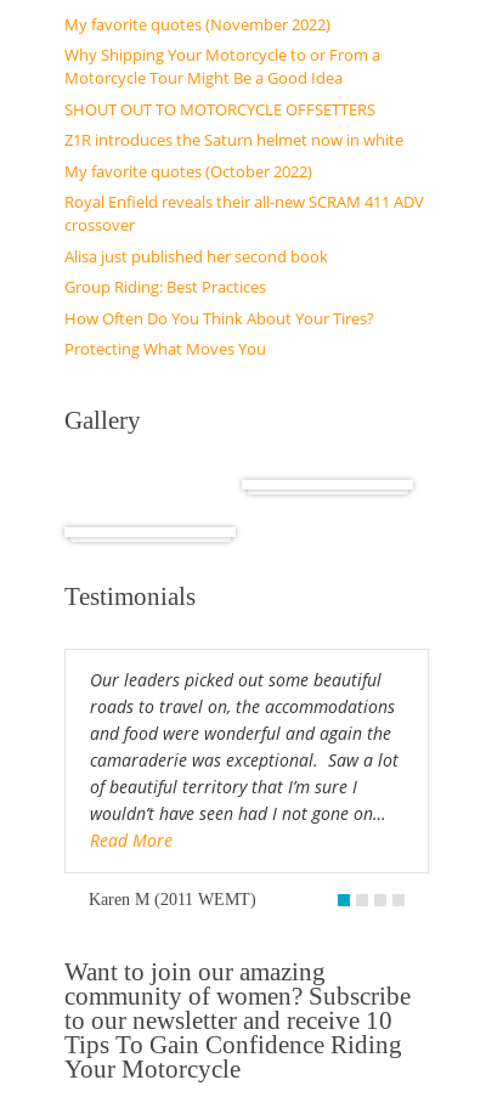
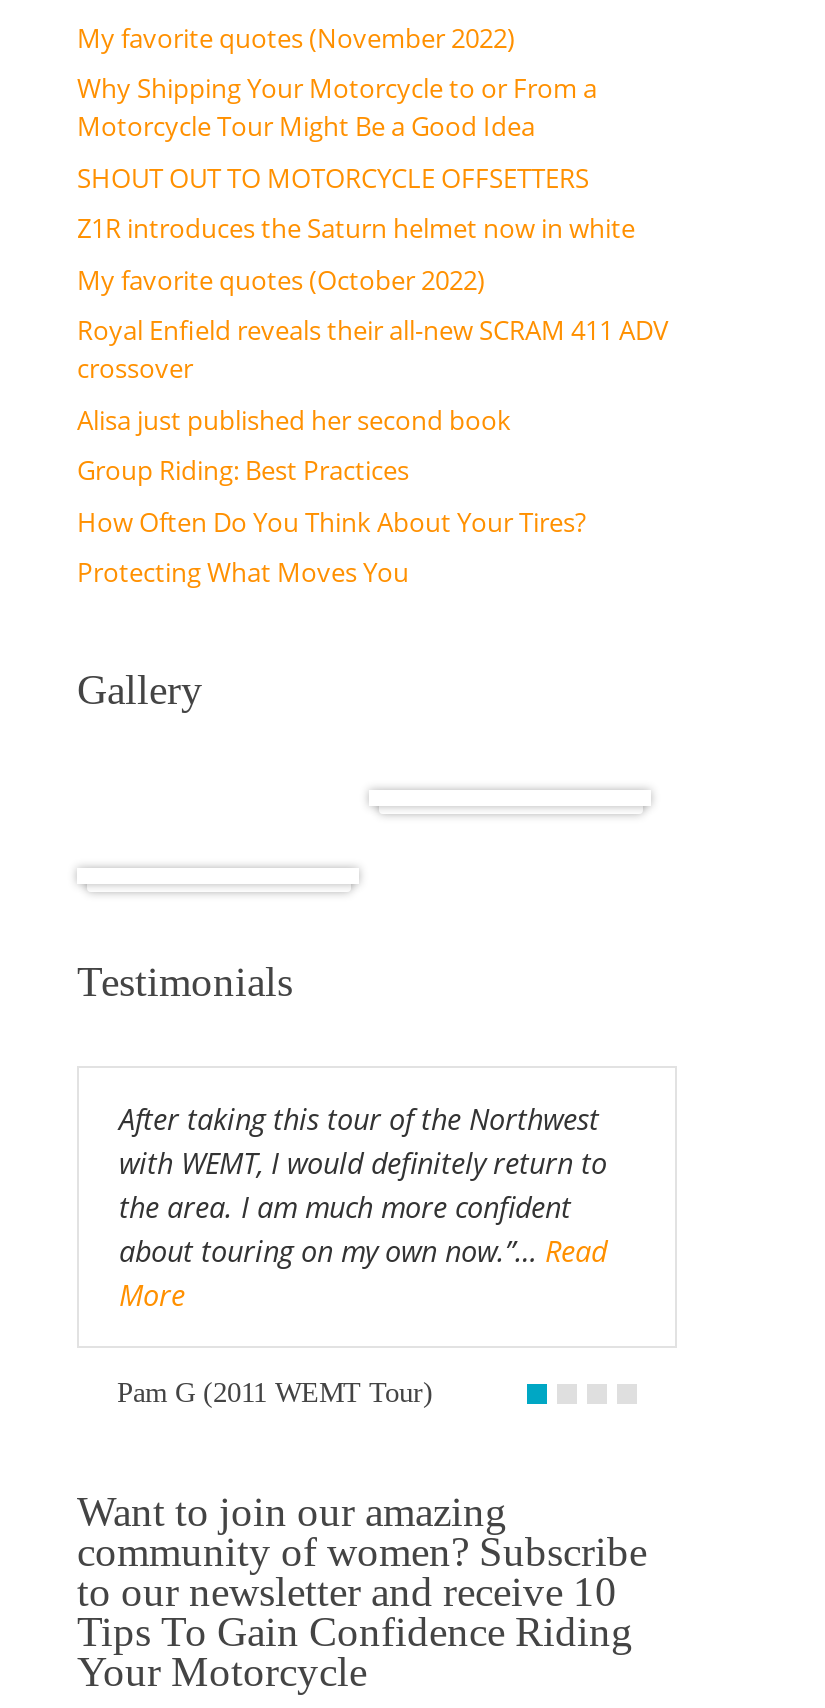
- Our leaders picked out some beautiful
- roads to travel on, the accommodations
- and food were wonderful and again the
- camaraderie was exceptional. Saw a lot
- of beautiful territory that I’m sure I
- wouldn’t have seen had I not gone on…
- Read More
+ After taking this tour of the Northwest
+ with WEMT, I would definitely return to
+ the area. I am much more confident
+ about touring on my own now.”… Read
+ More

- Karen M (2011 WEMT)
+ Pam G (2011 WEMT Tour)
